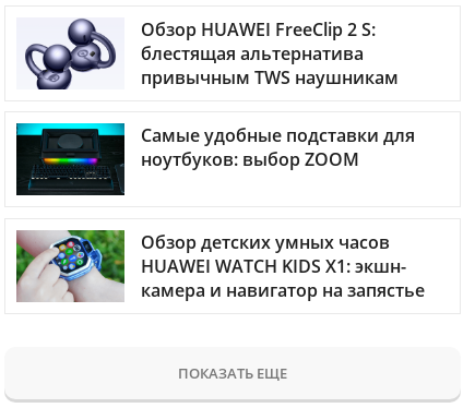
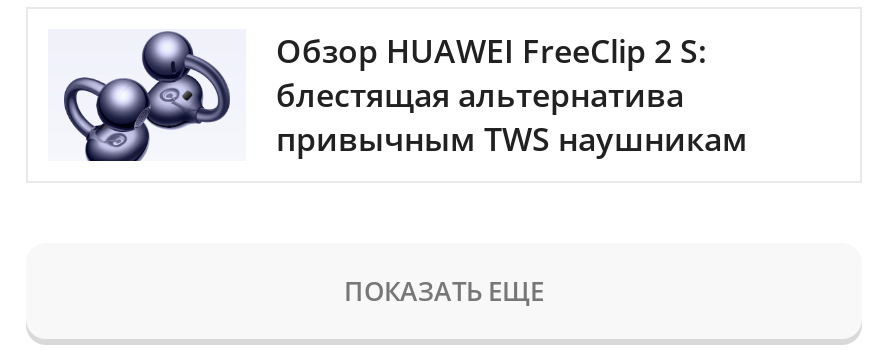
- [image]
- Самые удобные подставки для
- ноутбуков: выбор ZOOM
- Обзор детских умных часов
- HUAWEI WATCH KIDS X1: экшн-
- камера и навигатор на запястье

- [image]
